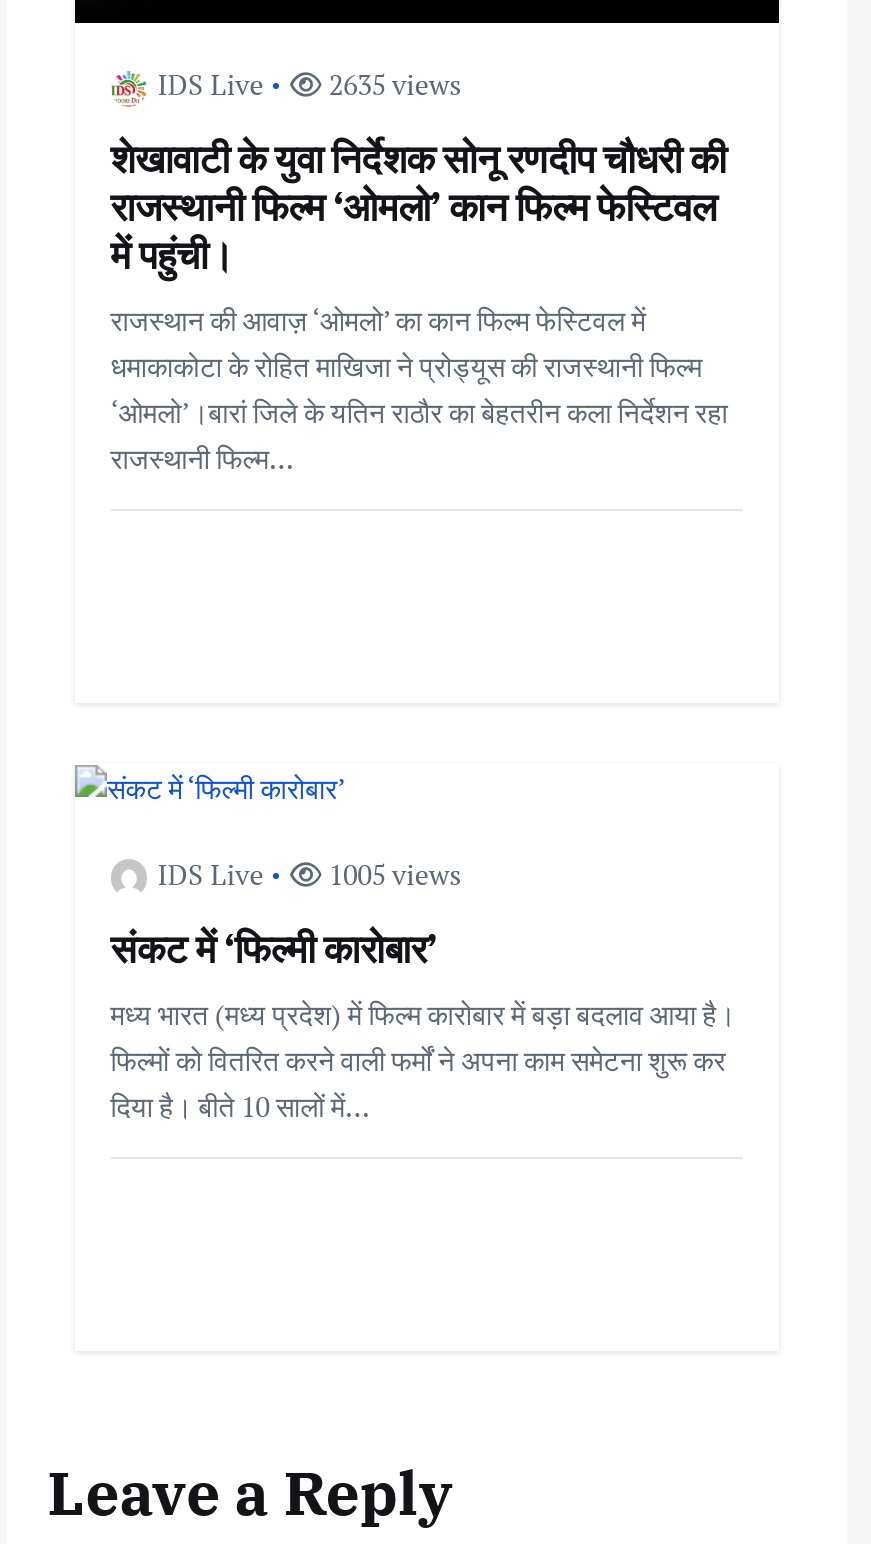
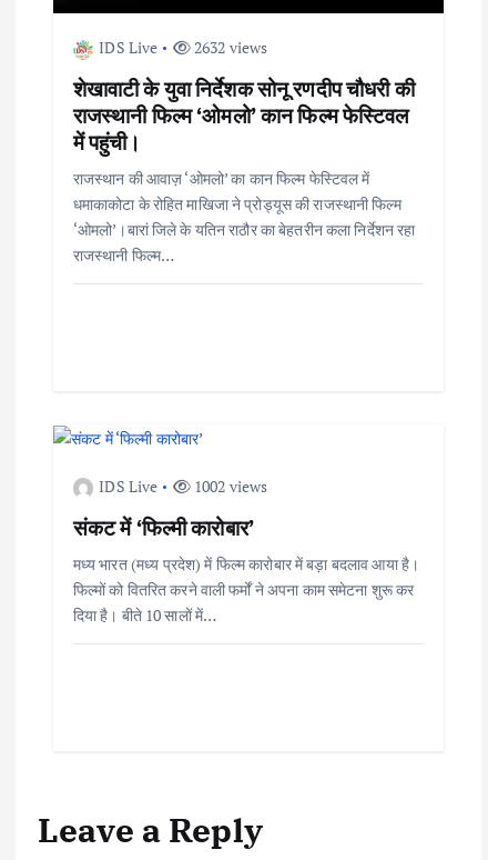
- IDS Live 2635 views
+ IDS Live 2632 views

- IDS Live 1005 views
+ IDS Live 1002 views
